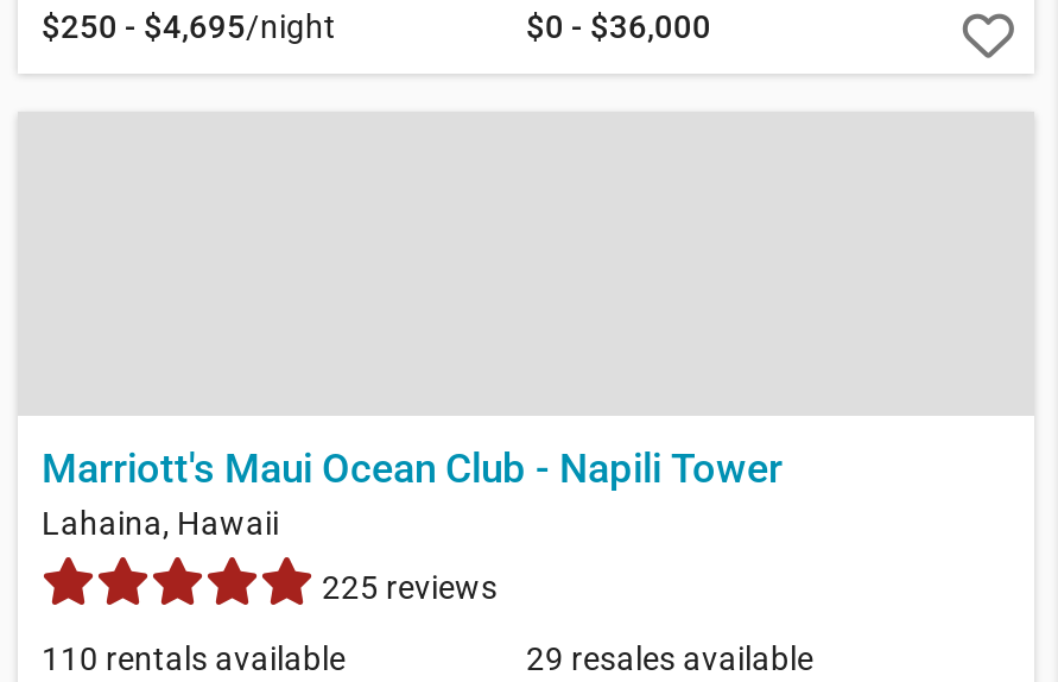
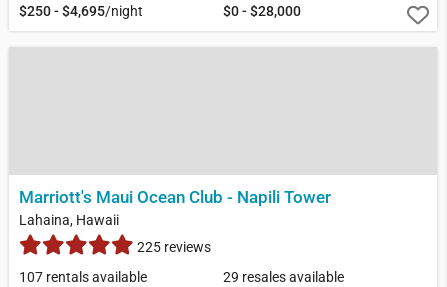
- $0 - $36,000
+ $0 - $28,000

- 110 rentals available
+ 107 rentals available
